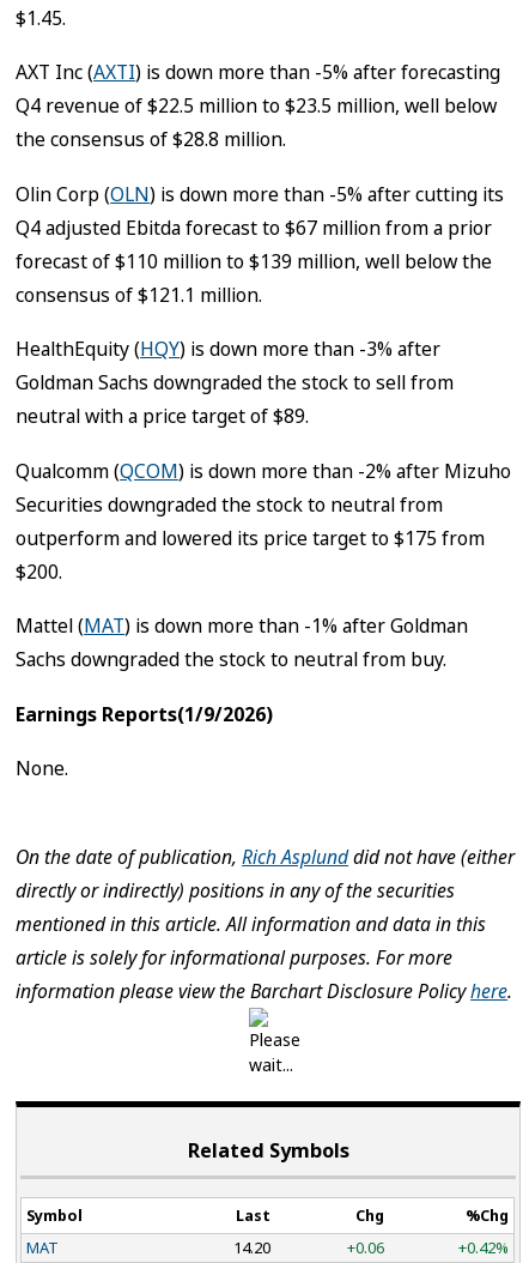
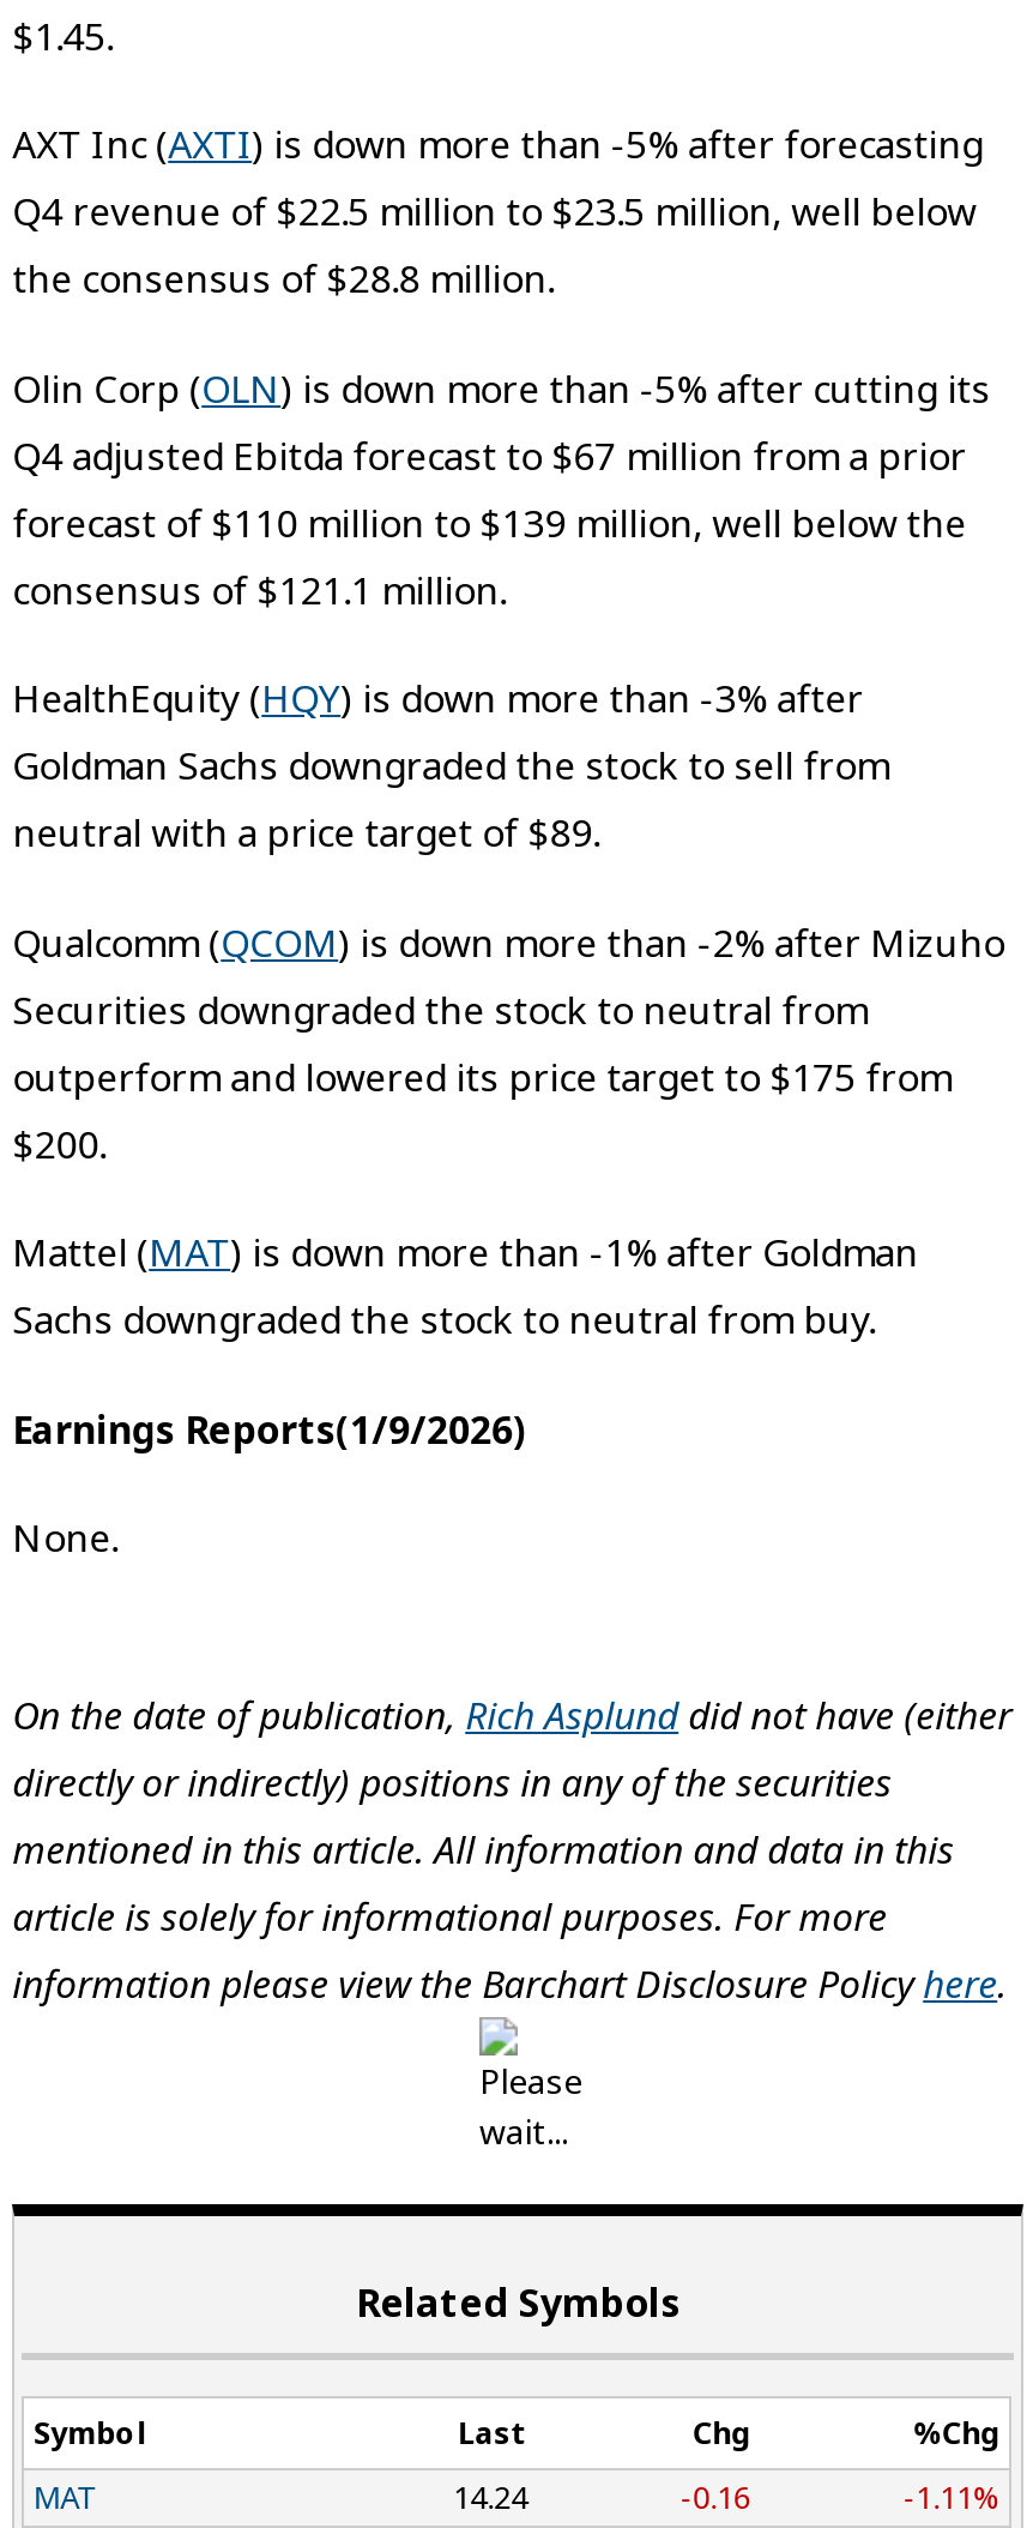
- 14.20
+ 14.24

- +0.06
+ -0.16

- +0.42%
+ -1.11%
